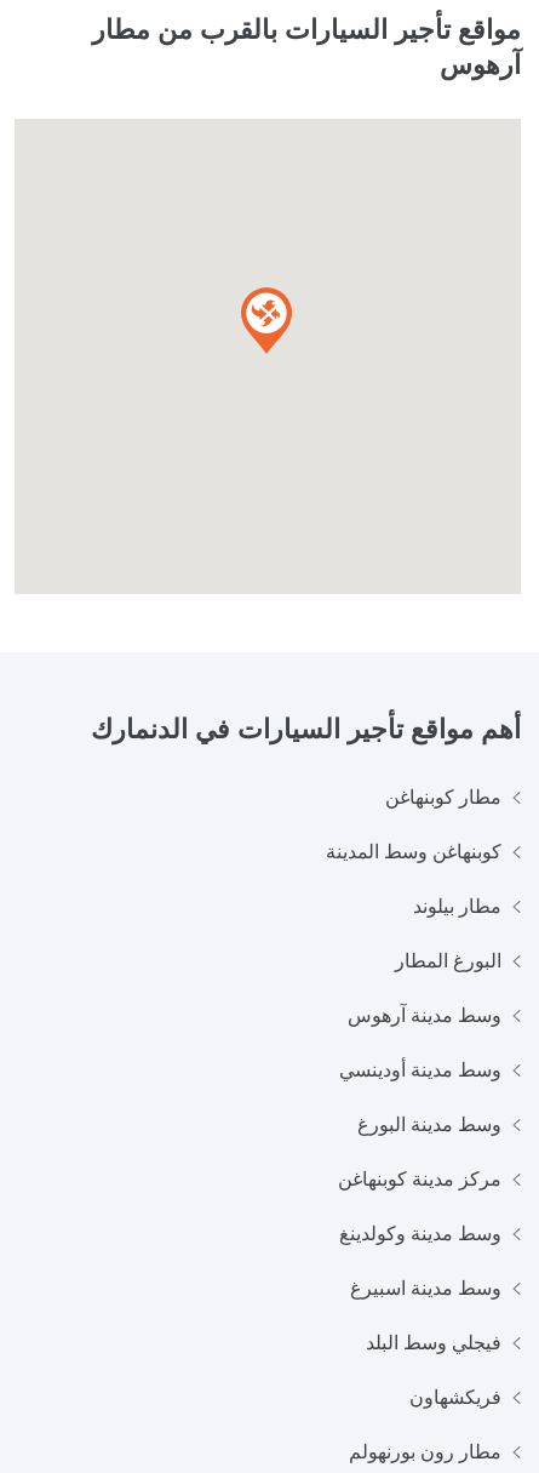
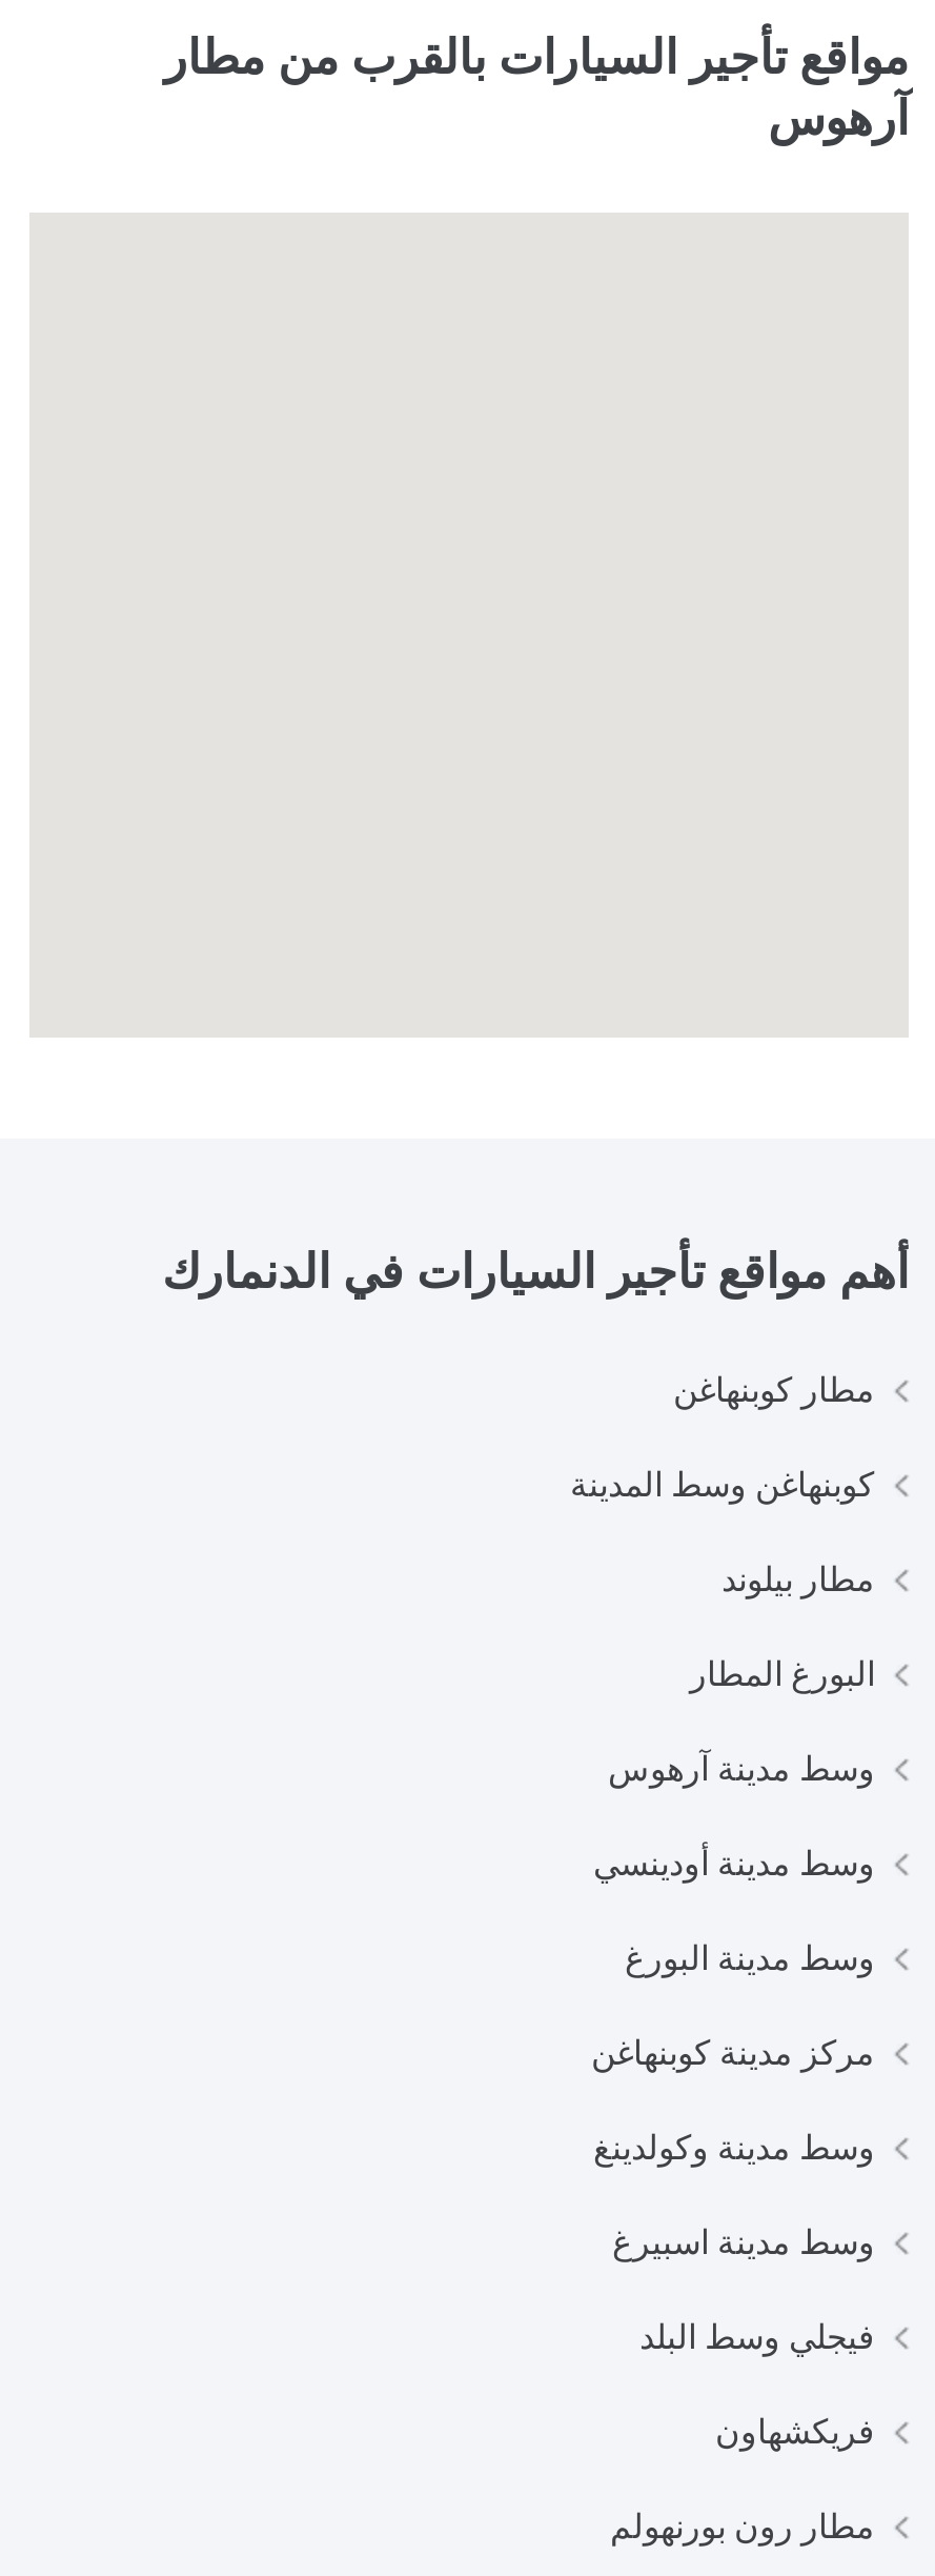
- [image]
